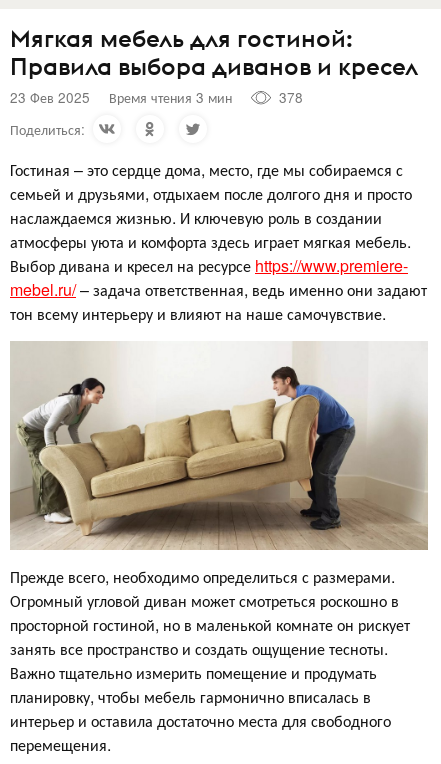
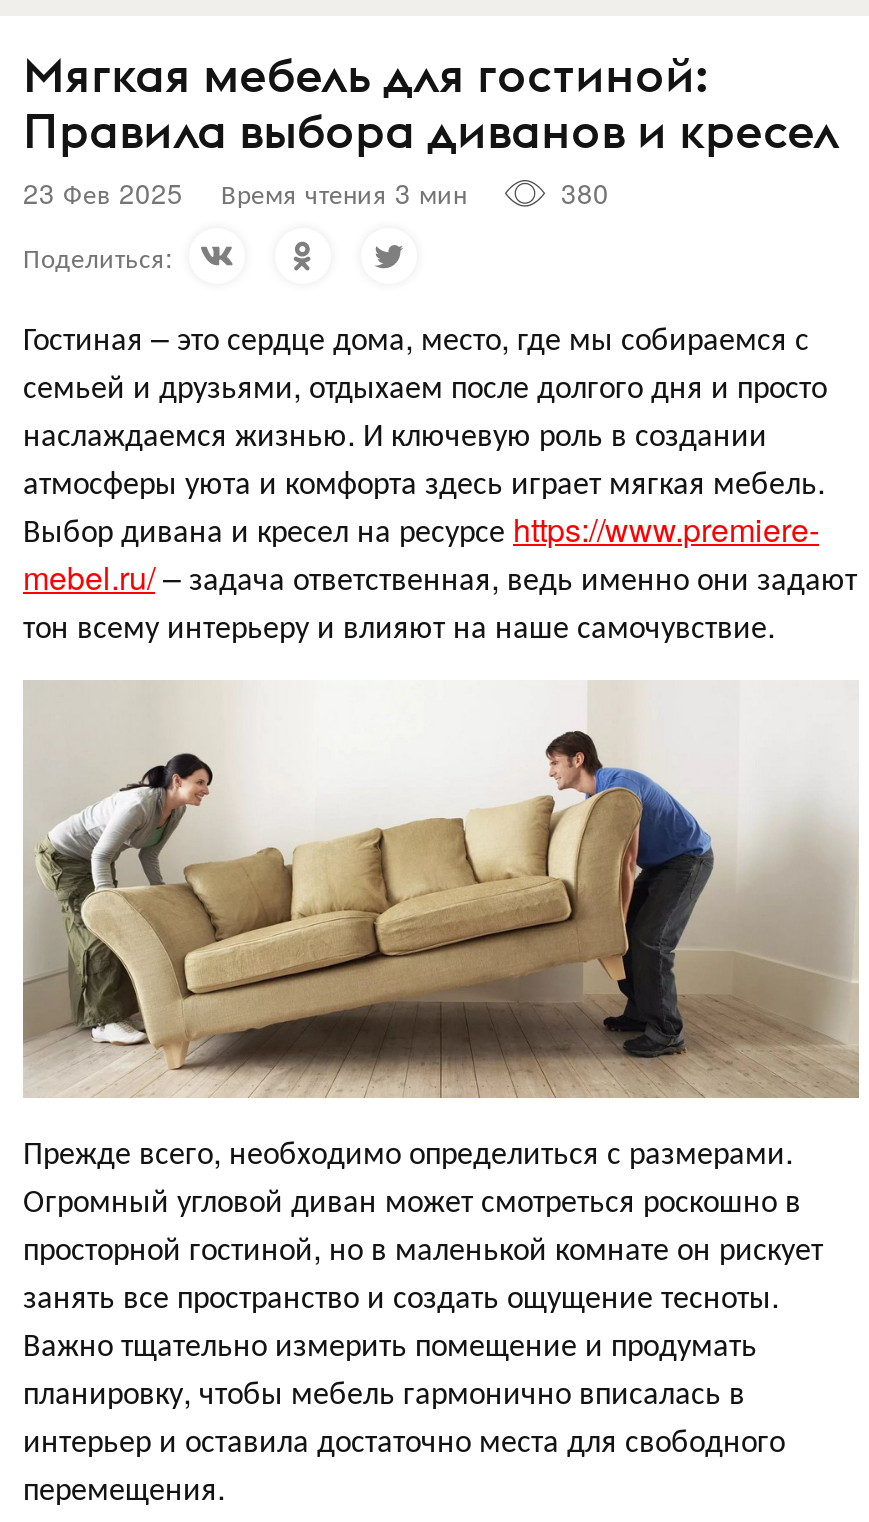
- 378
+ 380
